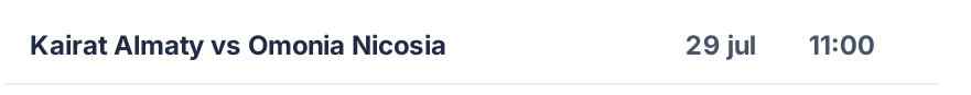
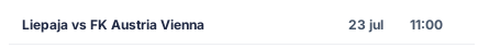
- Kairat Almaty vs Omonia Nicosia
- 29 jul
+ Liepaja vs FK Austria Vienna
+ 23 jul
